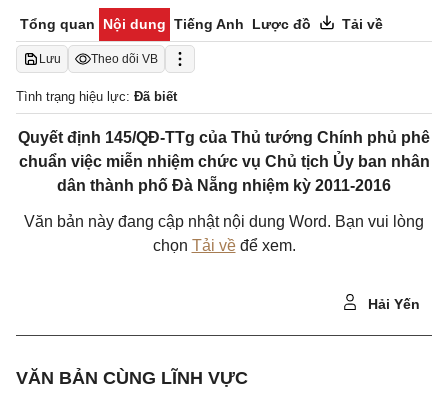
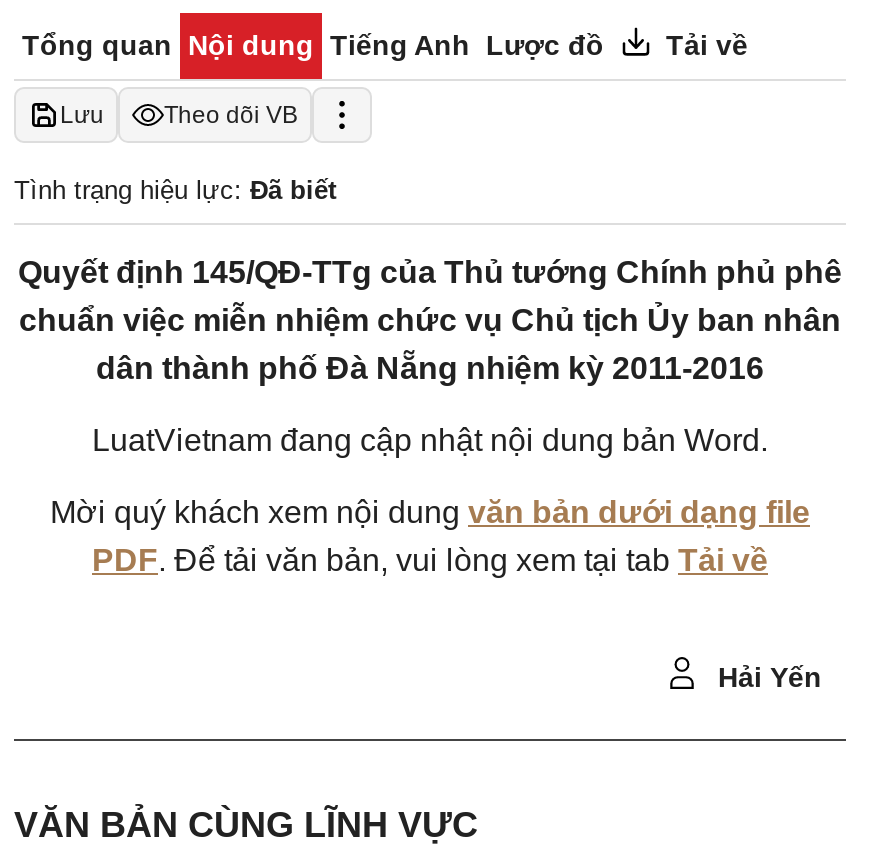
- Văn bản này đang cập nhật nội dung Word. Bạn vui lòng
- chọn Tải về để xem.
+ LuatVietnam đang cập nhật nội dung bản Word.
+ Mời quý khách xem nội dung văn bản dưới dạng file
+ PDF. Để tải văn bản, vui lòng xem tại tab Tải về
